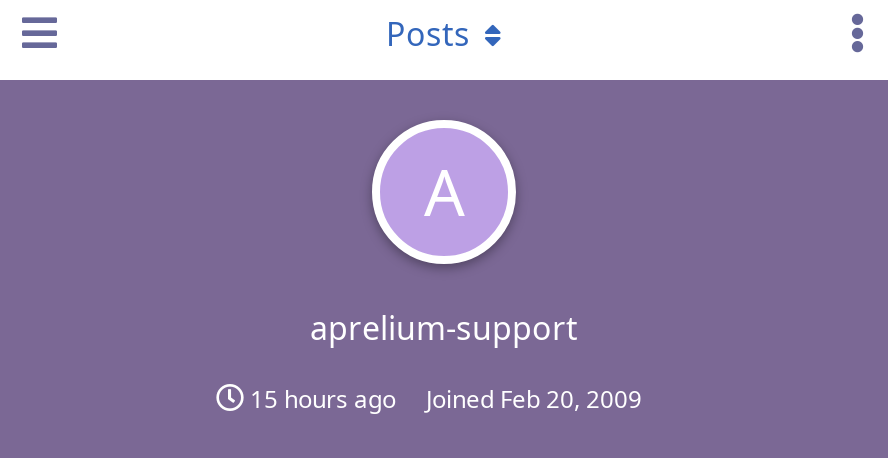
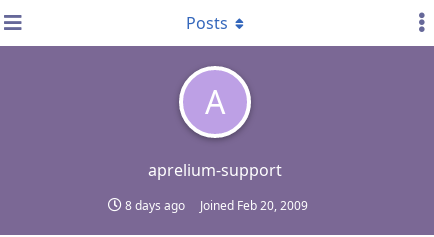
- 15 hours ago Joined Feb 20, 2009
+ 8 days ago Joined Feb 20, 2009
